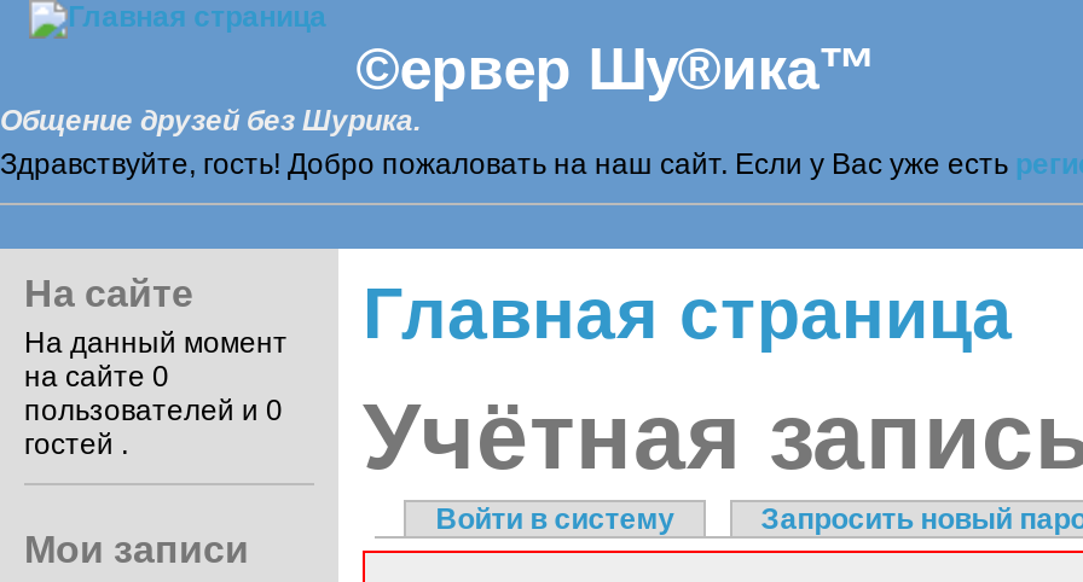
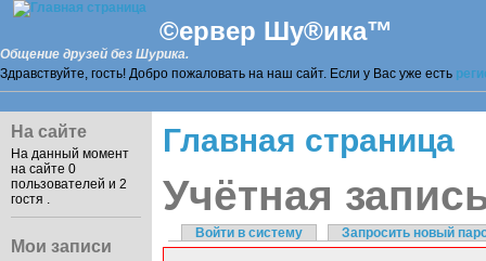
- пользователей и 0
- гостей .
+ пользователей и 2
+ гостя .
